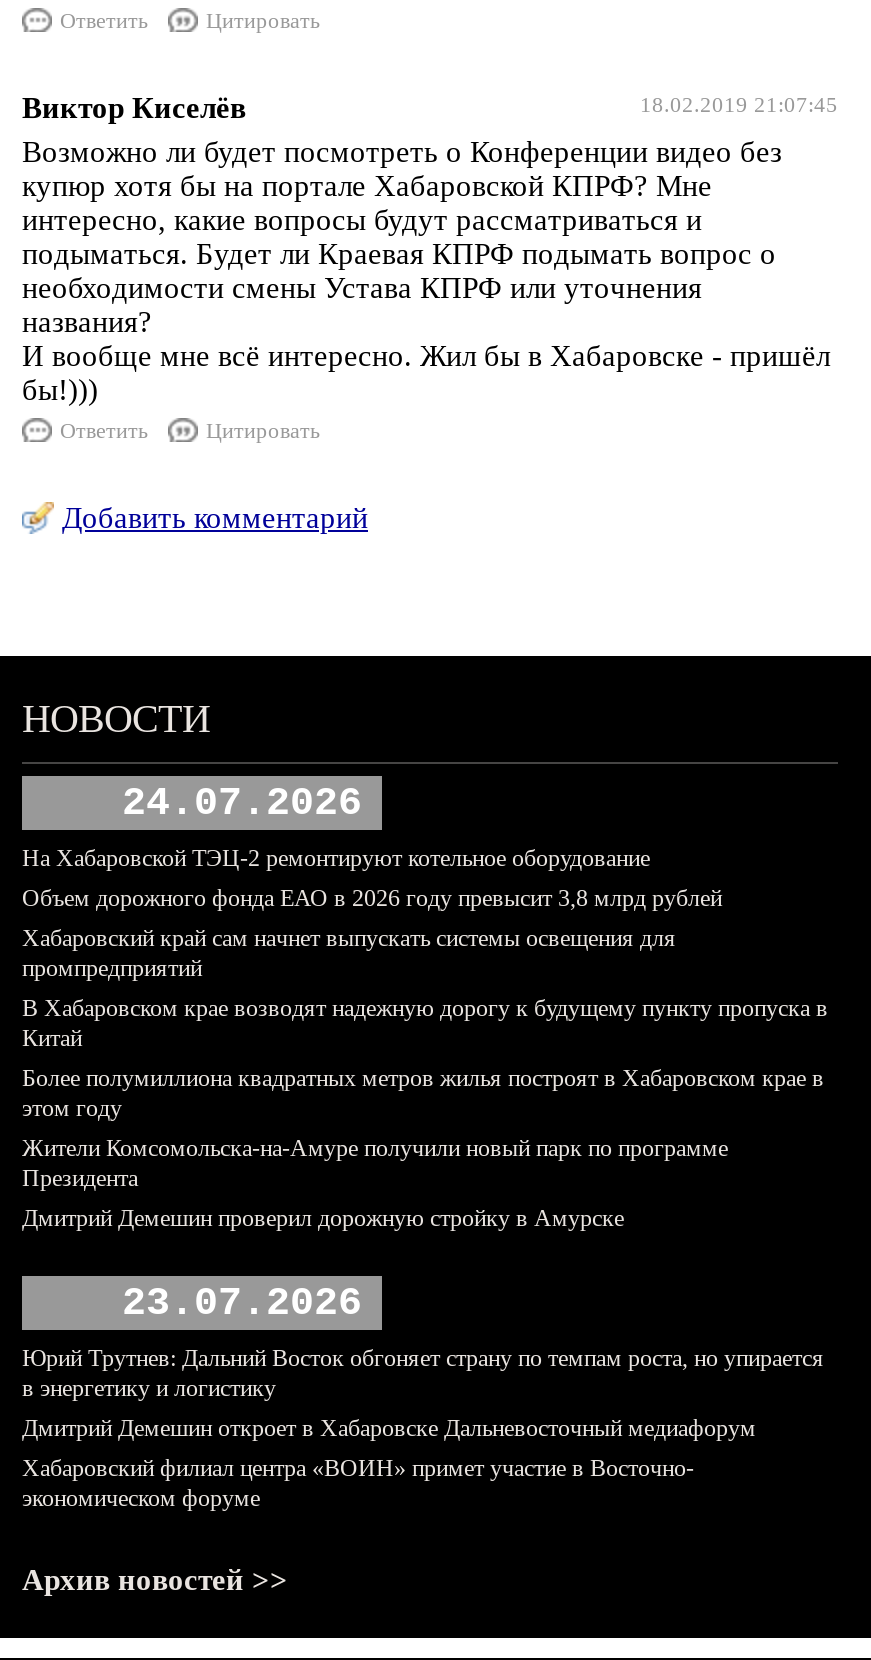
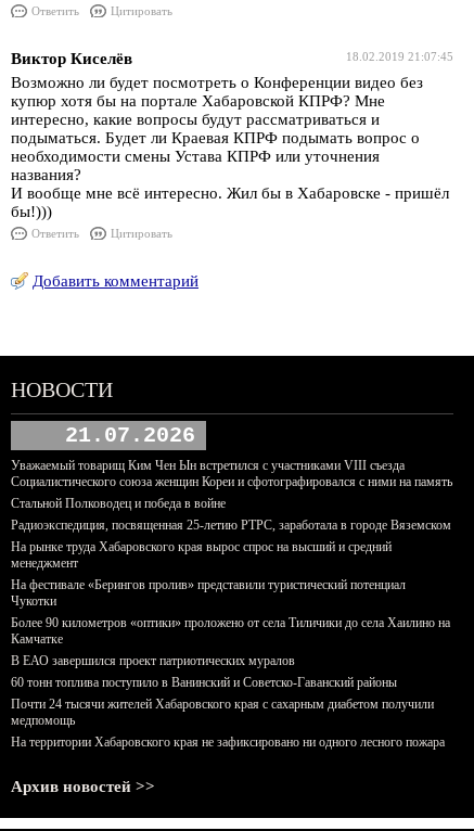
- 24.07.2026
- На Хабаровской ТЭЦ-2 ремонтируют котельное оборудование
- Объем дорожного фонда ЕАО в 2026 году превысит 3,8 млрд рублей
- Хабаровский край сам начнет выпускать системы освещения для
- промпредприятий
- В Хабаровском крае возводят надежную дорогу к будущему пункту пропуска в
- Китай
- Более полумиллиона квадратных метров жилья построят в Хабаровском крае в
- этом году
- Жители Комсомольска-на-Амуре получили новый парк по программе
- Президента
- Дмитрий Демешин проверил дорожную стройку в Амурске
- 23.07.2026
- Юрий Трутнев: Дальний Восток обгоняет страну по темпам роста, но упирается
- в энергетику и логистику
- Дмитрий Демешин откроет в Хабаровске Дальневосточный медиафорум
- Хабаровский филиал центра «ВОИН» примет участие в Восточно-
- экономическом форуме
+ 21.07.2026
+ Уважаемый товарищ Ким Чен Ын встретился с участниками VIII съезда
+ Социалистического союза женщин Кореи и сфотографировался с ними на память
+ Стальной Полководец и победа в войне
+ Радиоэкспедиция, посвященная 25-летию РТРС, заработала в городе Вяземском
+ На рынке труда Хабаровского края вырос спрос на высший и средний
+ менеджмент
+ На фестивале «Берингов пролив» представили туристический потенциал
+ Чукотки
+ Более 90 километров «оптики» проложено от села Тиличики до села Хаилино на
+ Камчатке
+ В ЕАО завершился проект патриотических муралов
+ 60 тонн топлива поступило в Ванинский и Советско-Гаванский районы
+ Почти 24 тысячи жителей Хабаровского края с сахарным диабетом получили
+ медпомощь
+ На территории Хабаровского края не зафиксировано ни одного лесного пожара
